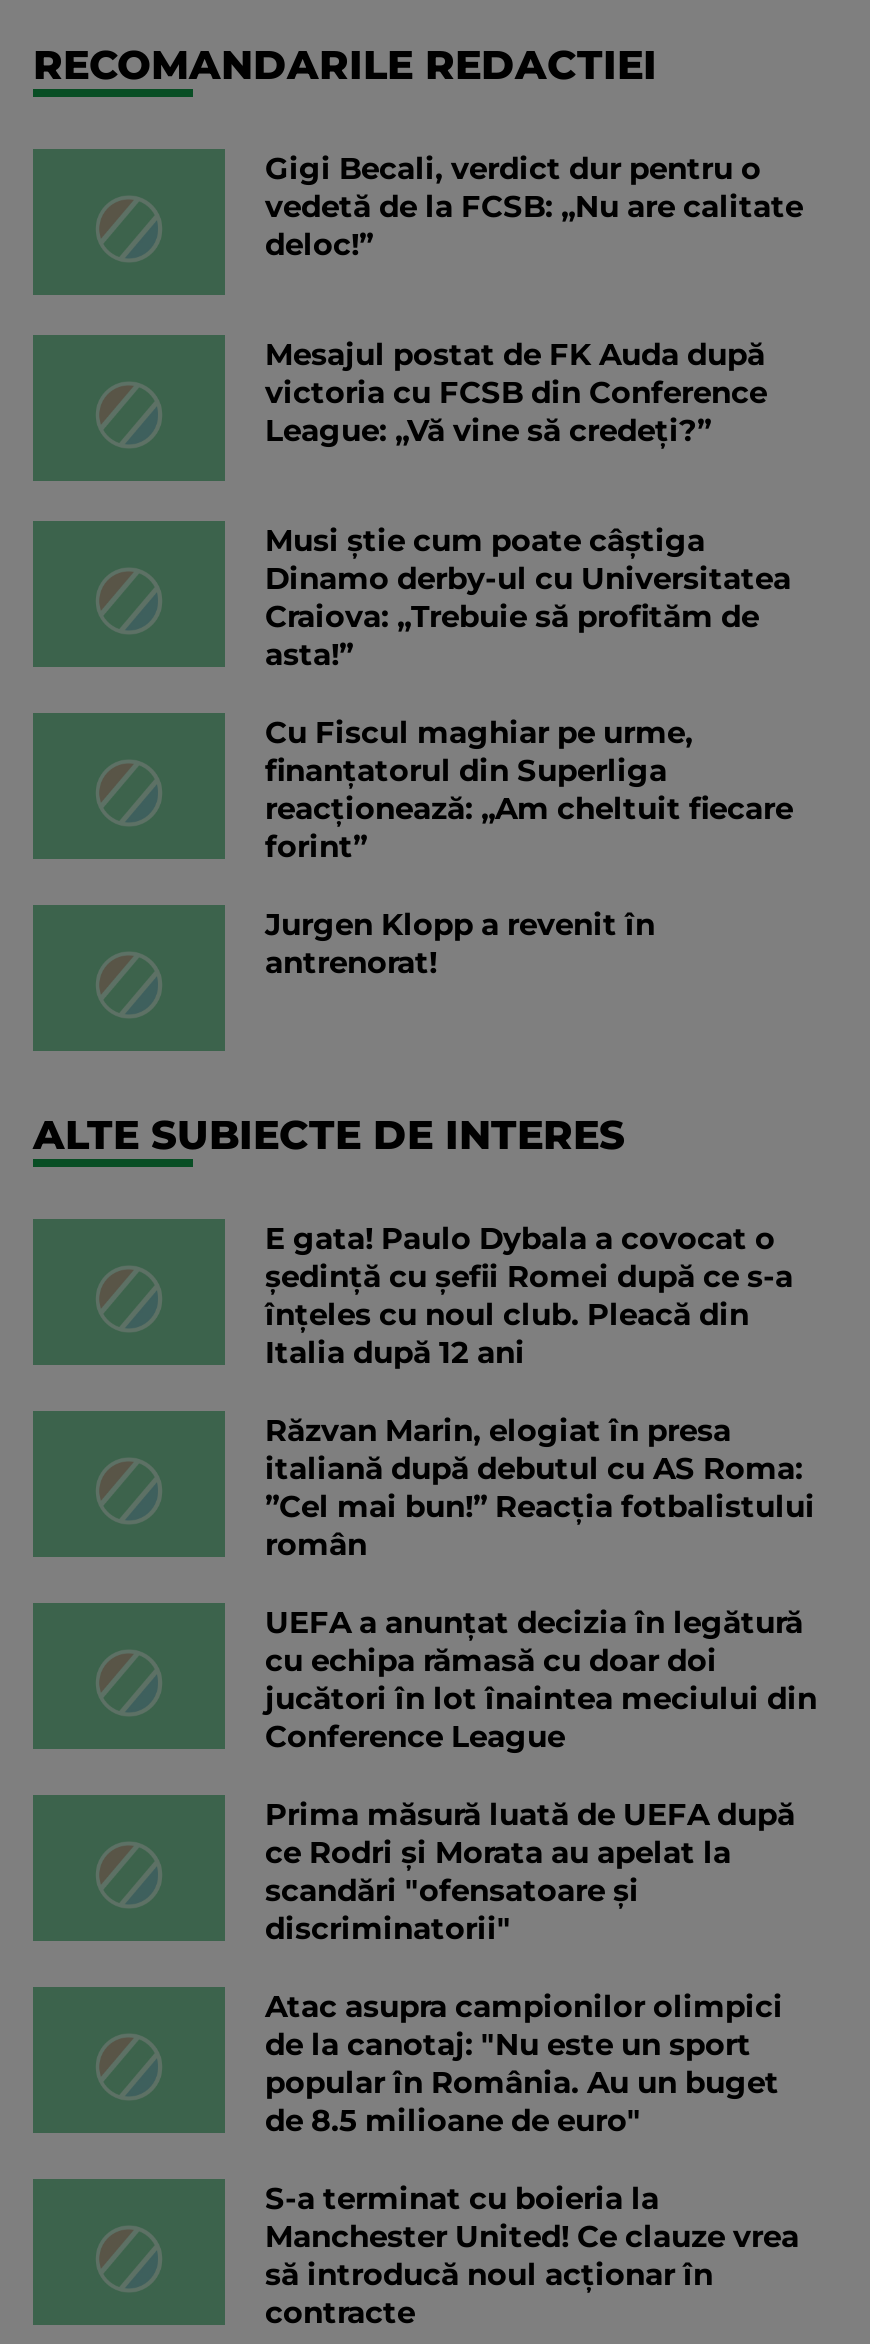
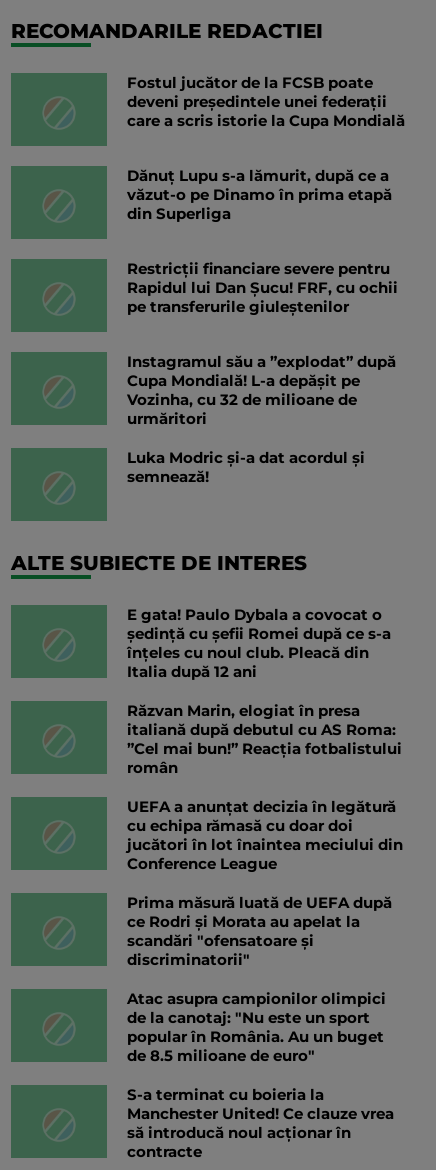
- Gigi Becali, verdict dur pentru o
- vedetă de la FCSB: „Nu are calitate
- deloc!”
+ Fostul jucător de la FCSB poate
+ deveni președintele unei federații
+ care a scris istorie la Cupa Mondială

- Mesajul postat de FK Auda după
- victoria cu FCSB din Conference
- League: „Vă vine să credeți?”
+ Dănuț Lupu s-a lămurit, după ce a
+ văzut-o pe Dinamo în prima etapă
+ din Superliga

- Musi știe cum poate câștiga
- Dinamo derby-ul cu Universitatea
- Craiova: „Trebuie să profităm de
- asta!”
+ Restricții financiare severe pentru
+ Rapidul lui Dan Șucu! FRF, cu ochii
+ pe transferurile giuleștenilor

- Cu Fiscul maghiar pe urme,
- finanțatorul din Superliga
- reacționează: „Am cheltuit fiecare
- forint”
+ Instagramul său a ”explodat” după
+ Cupa Mondială! L-a depășit pe
+ Vozinha, cu 32 de milioane de
+ urmăritori

- Jurgen Klopp a revenit în
- antrenorat!
+ Luka Modric și-a dat acordul și
+ semnează!
